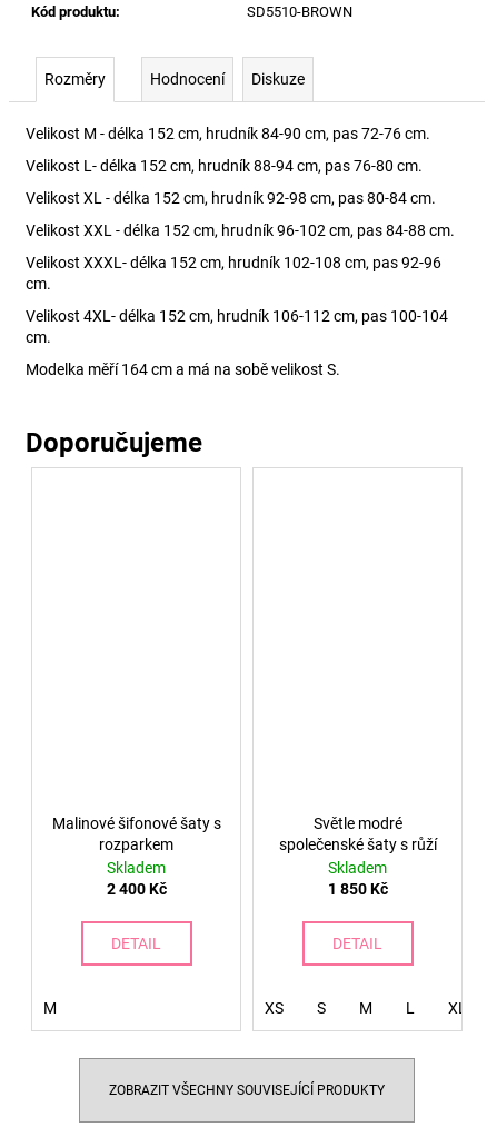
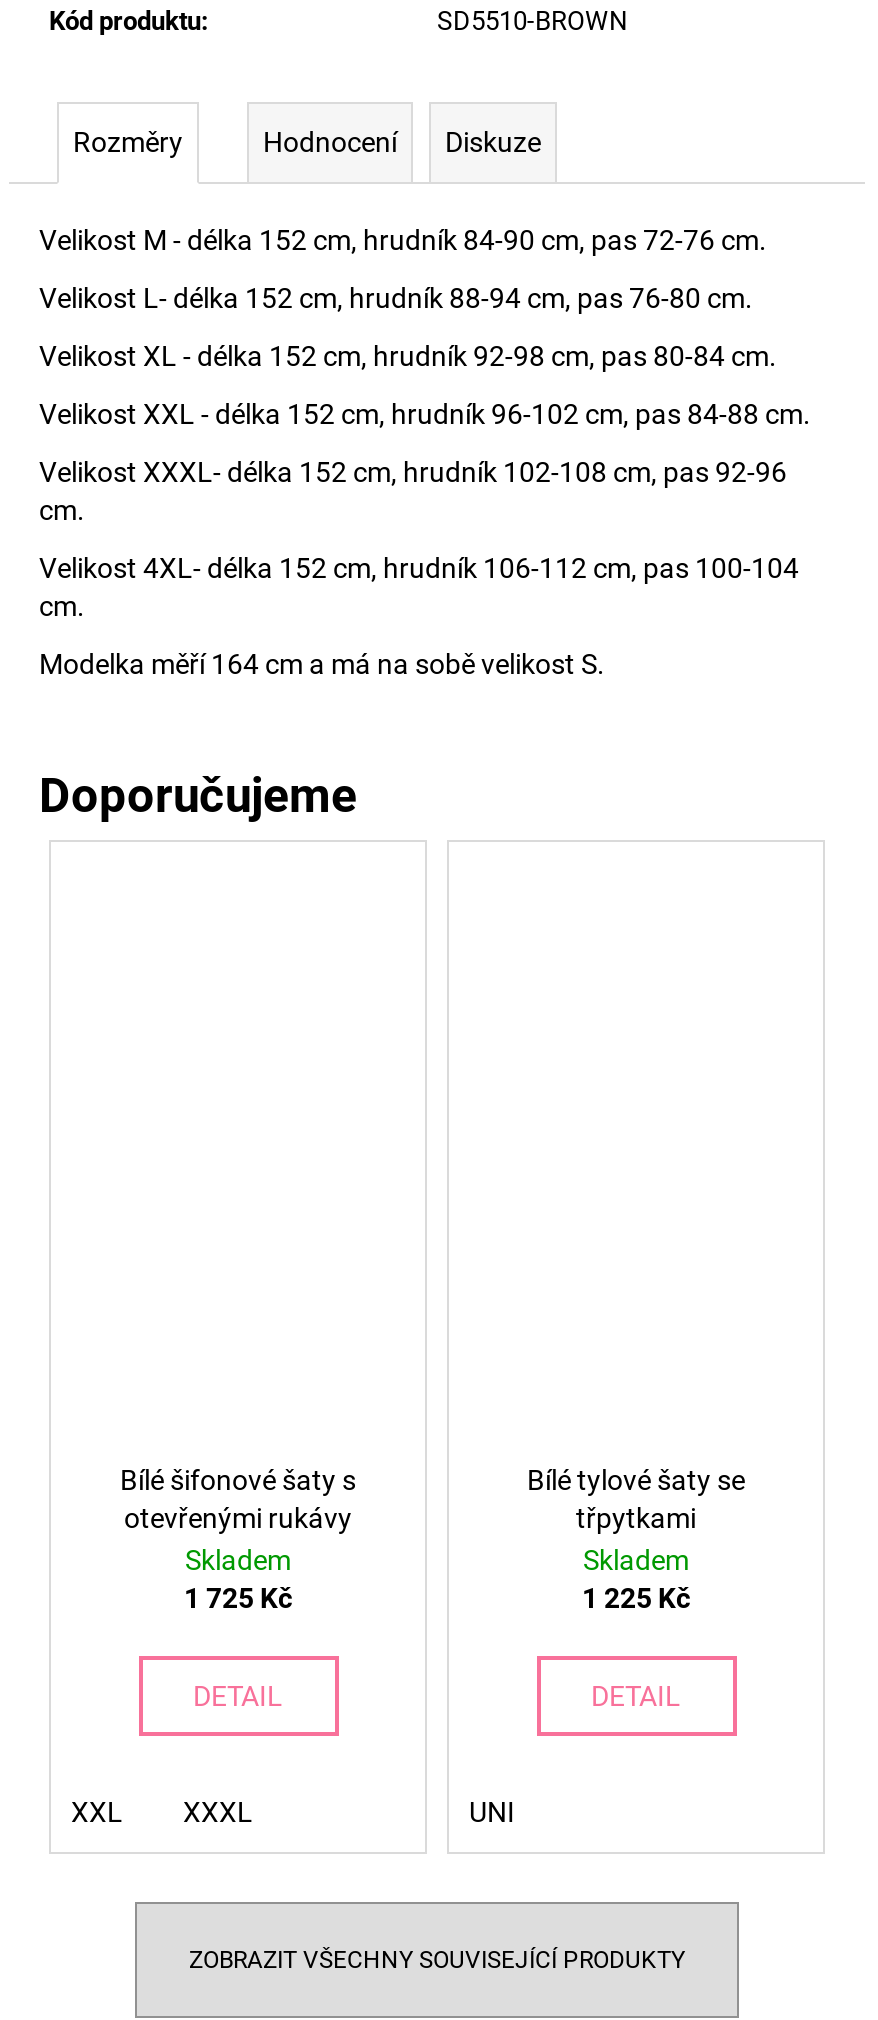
- Malinové šifonové šaty s
- rozparkem
+ Bílé šifonové šaty s
+ otevřenými rukávy

- Světle modré
- společenské šaty s růží
+ Bílé tylové šaty se
+ třpytkami

- 2 400 Kč
+ 1 725 Kč

- 1 850 Kč
+ 1 225 Kč

- M
+ XXL
+ XXXL

- XS
- S
- M
- L
- XL
+ UNI
